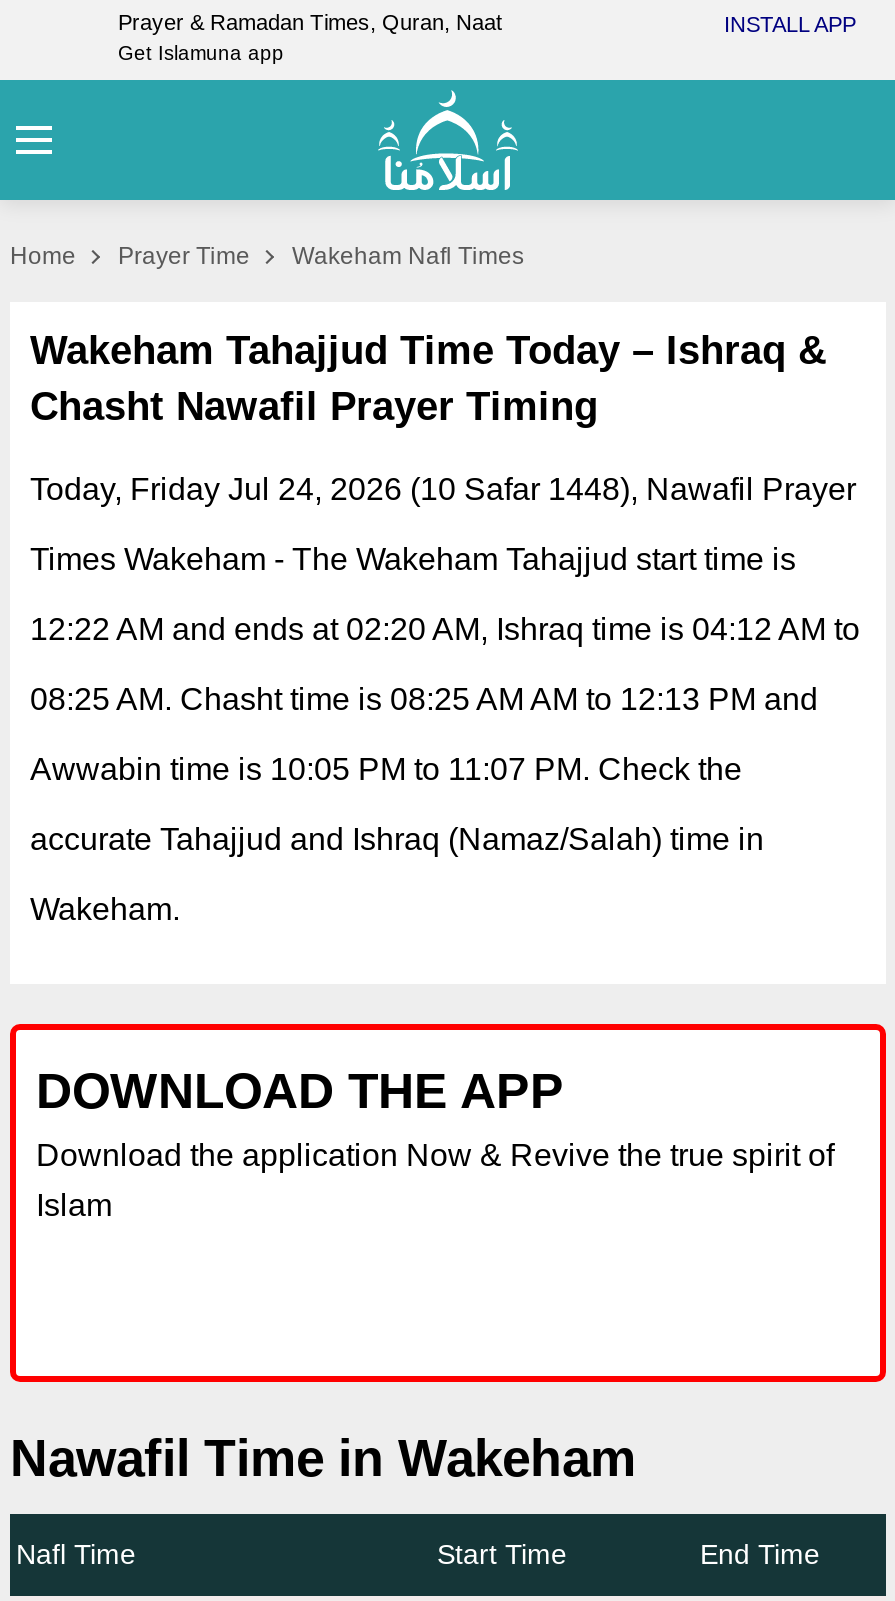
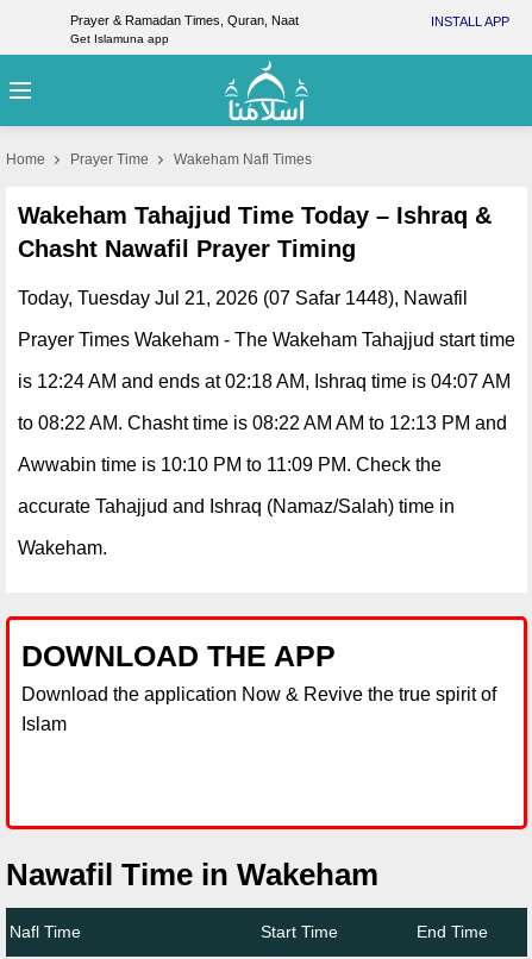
- Today, Friday Jul 24, 2026 (10 Safar 1448), Nawafil Prayer
+ Today, Tuesday Jul 21, 2026 (07 Safar 1448), Nawafil

- Times Wakeham - The Wakeham Tahajjud start time is
+ Prayer Times Wakeham - The Wakeham Tahajjud start time

- 12:22 AM and ends at 02:20 AM, Ishraq time is 04:12 AM to
+ is 12:24 AM and ends at 02:18 AM, Ishraq time is 04:07 AM

- 08:25 AM. Chasht time is 08:25 AM AM to 12:13 PM and
+ to 08:22 AM. Chasht time is 08:22 AM AM to 12:13 PM and

- Awwabin time is 10:05 PM to 11:07 PM. Check the
+ Awwabin time is 10:10 PM to 11:09 PM. Check the
